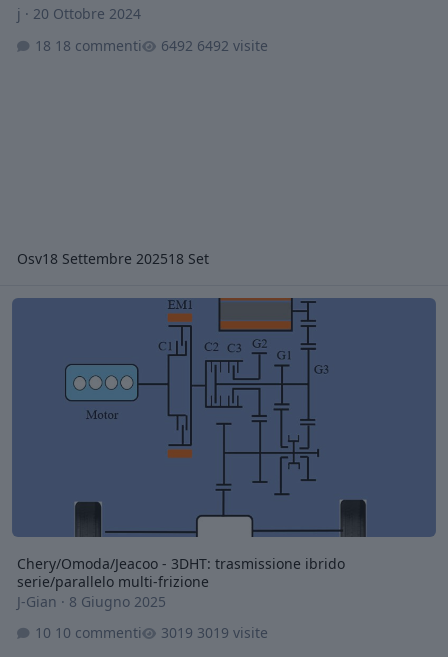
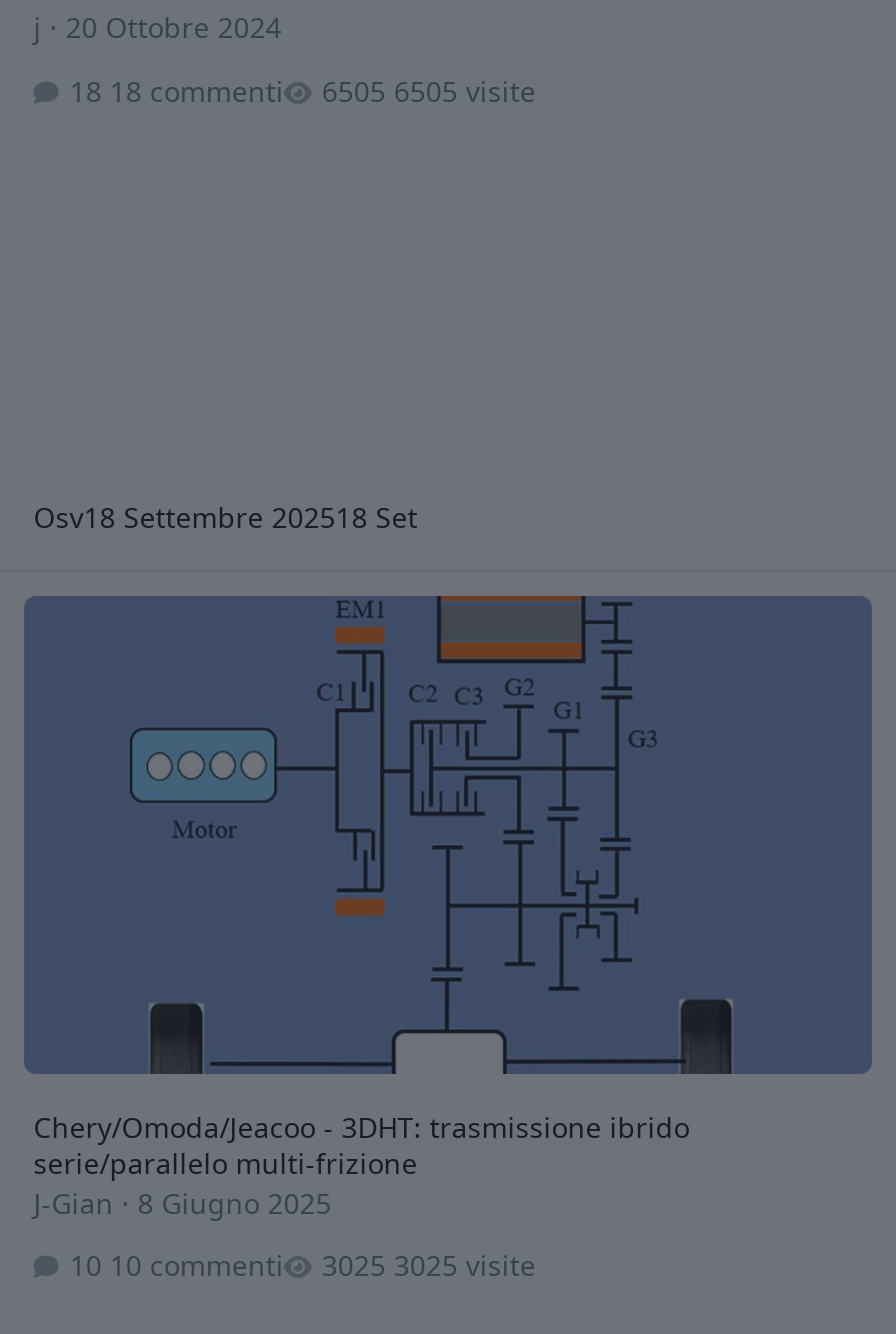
- 6492 visite
+ 6505 visite

- 3019 visite
+ 3025 visite
